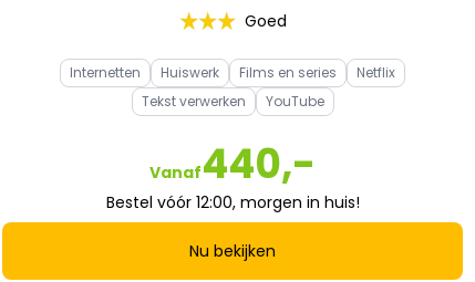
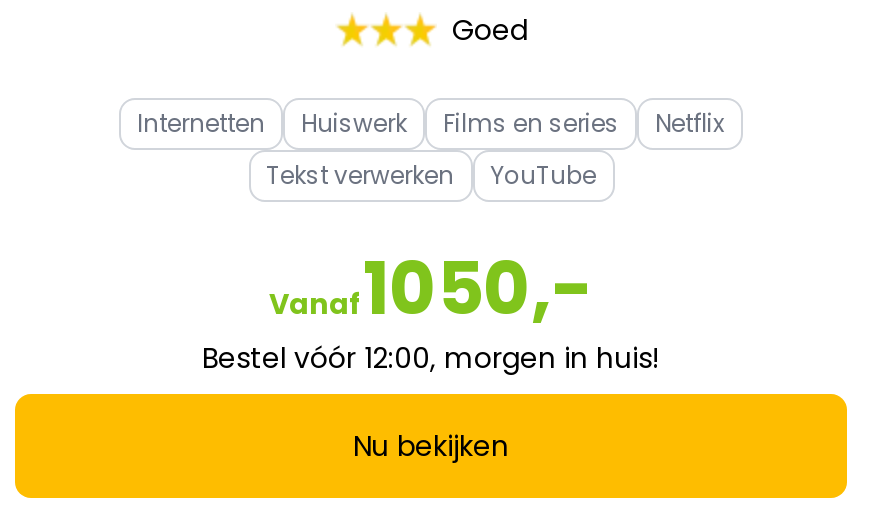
- Vanaf440,-
+ Vanaf1050,-
